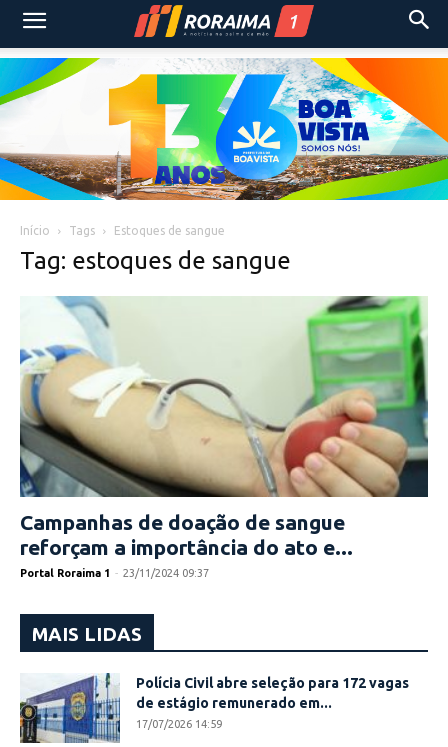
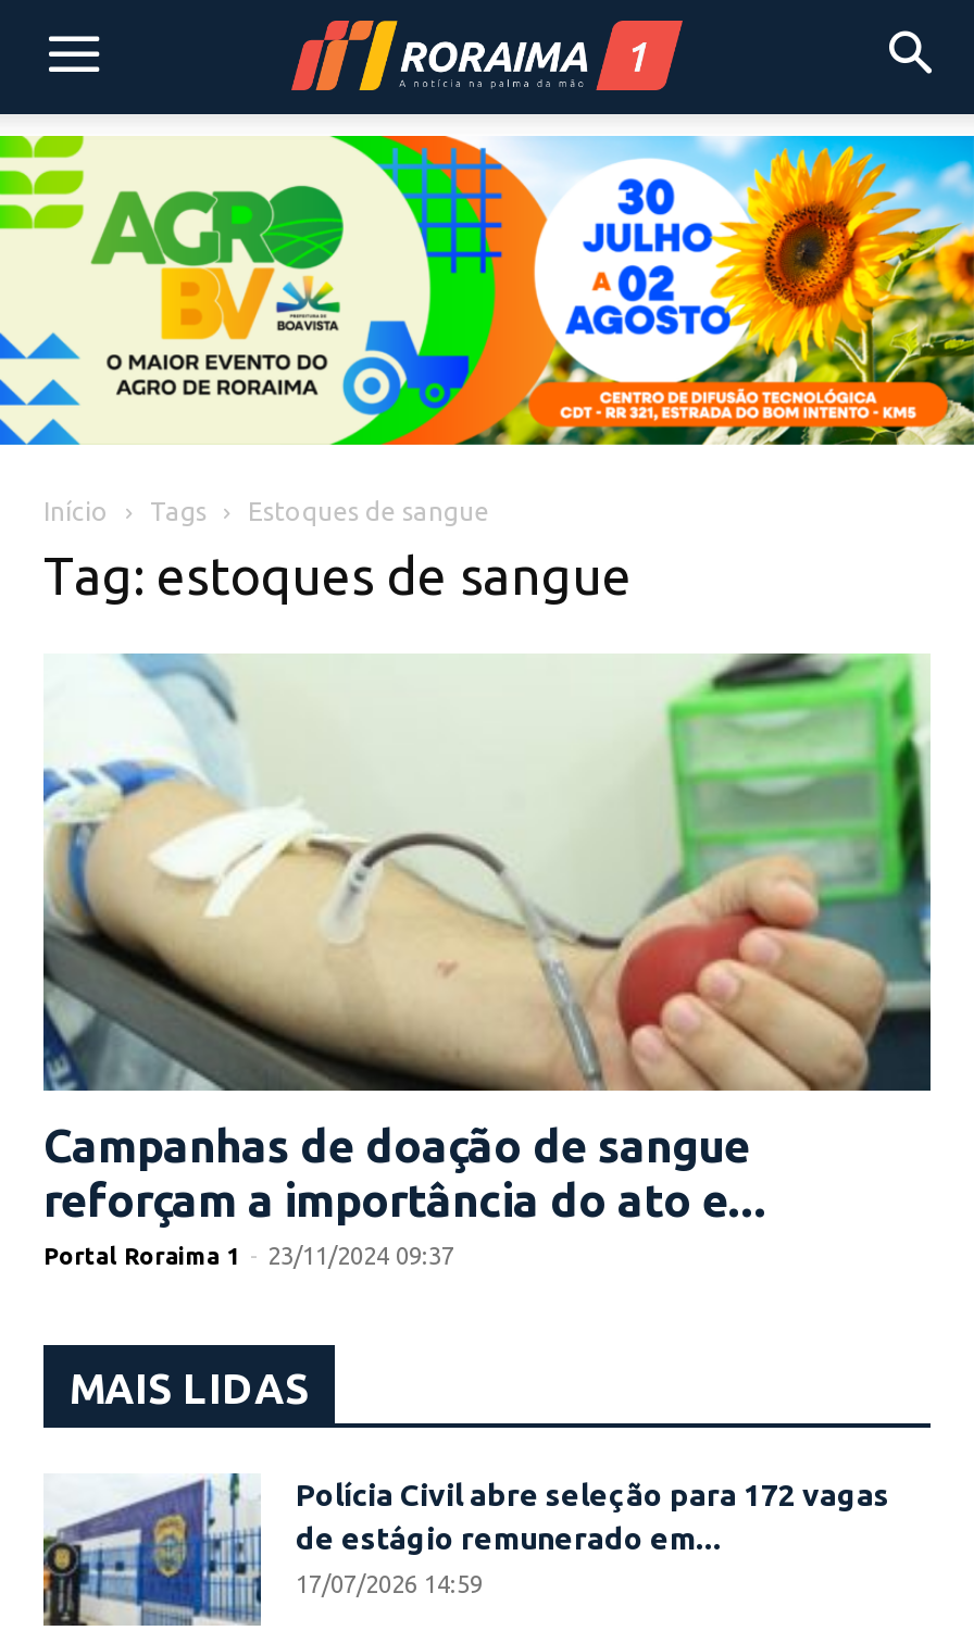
- [image]
+ [image]
